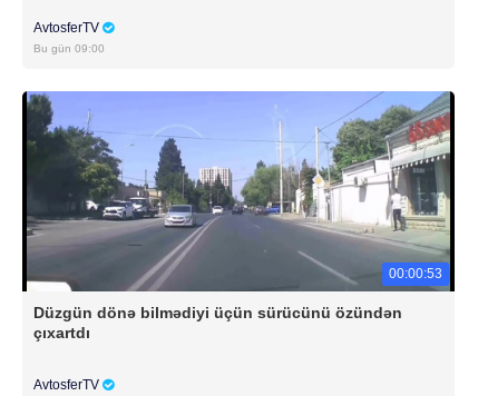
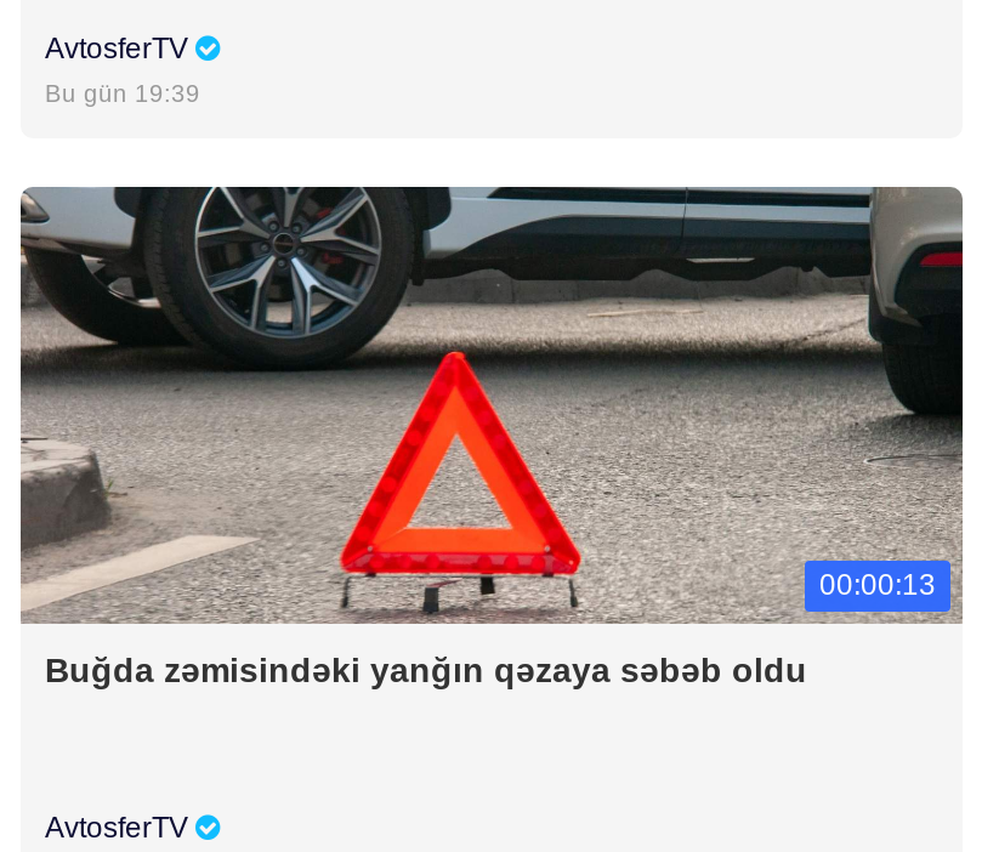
- Bu gün 09:00
+ Bu gün 19:39

- [image]
- 00:00:53
+ [image]
+ 00:00:13

- Düzgün dönə bilmədiyi üçün sürücünü özündən
- çıxartdı
+ Buğda zəmisindəki yanğın qəzaya səbəb oldu
